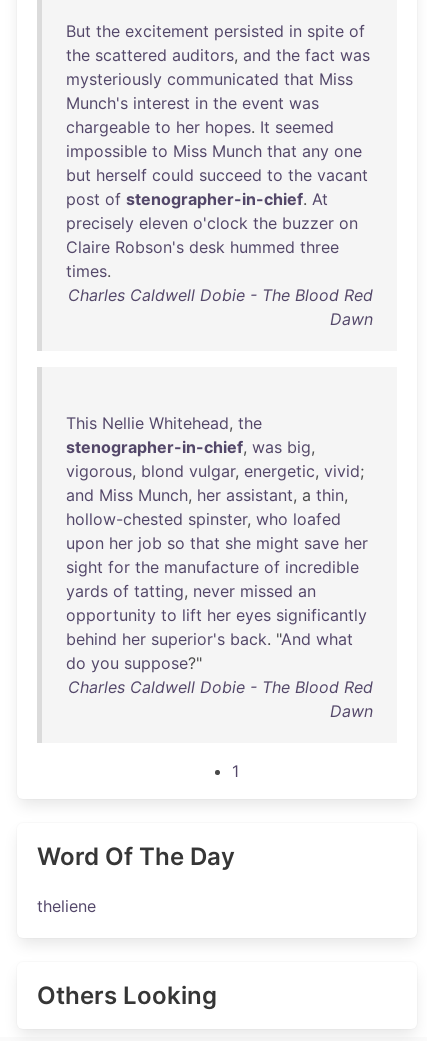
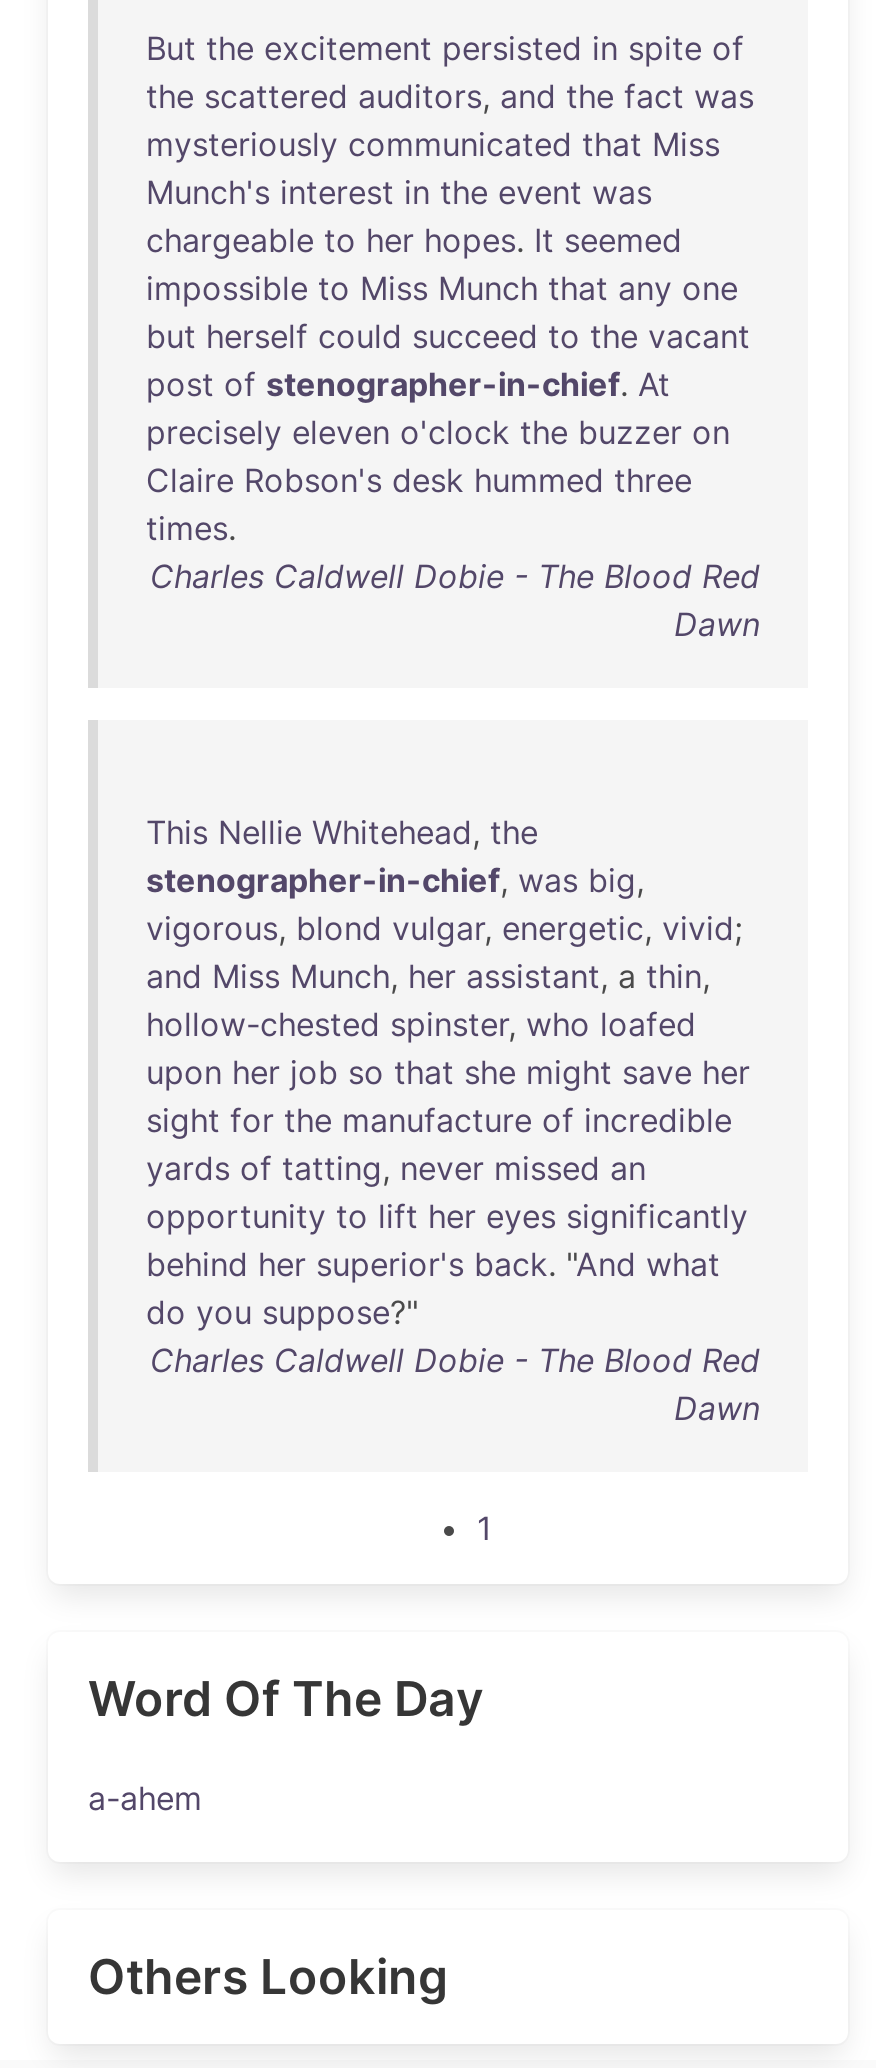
- theliene
+ a-ahem
